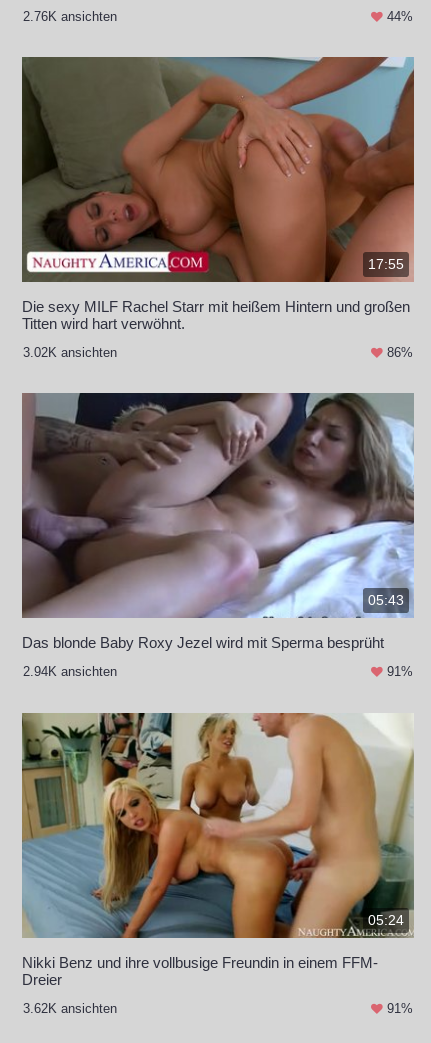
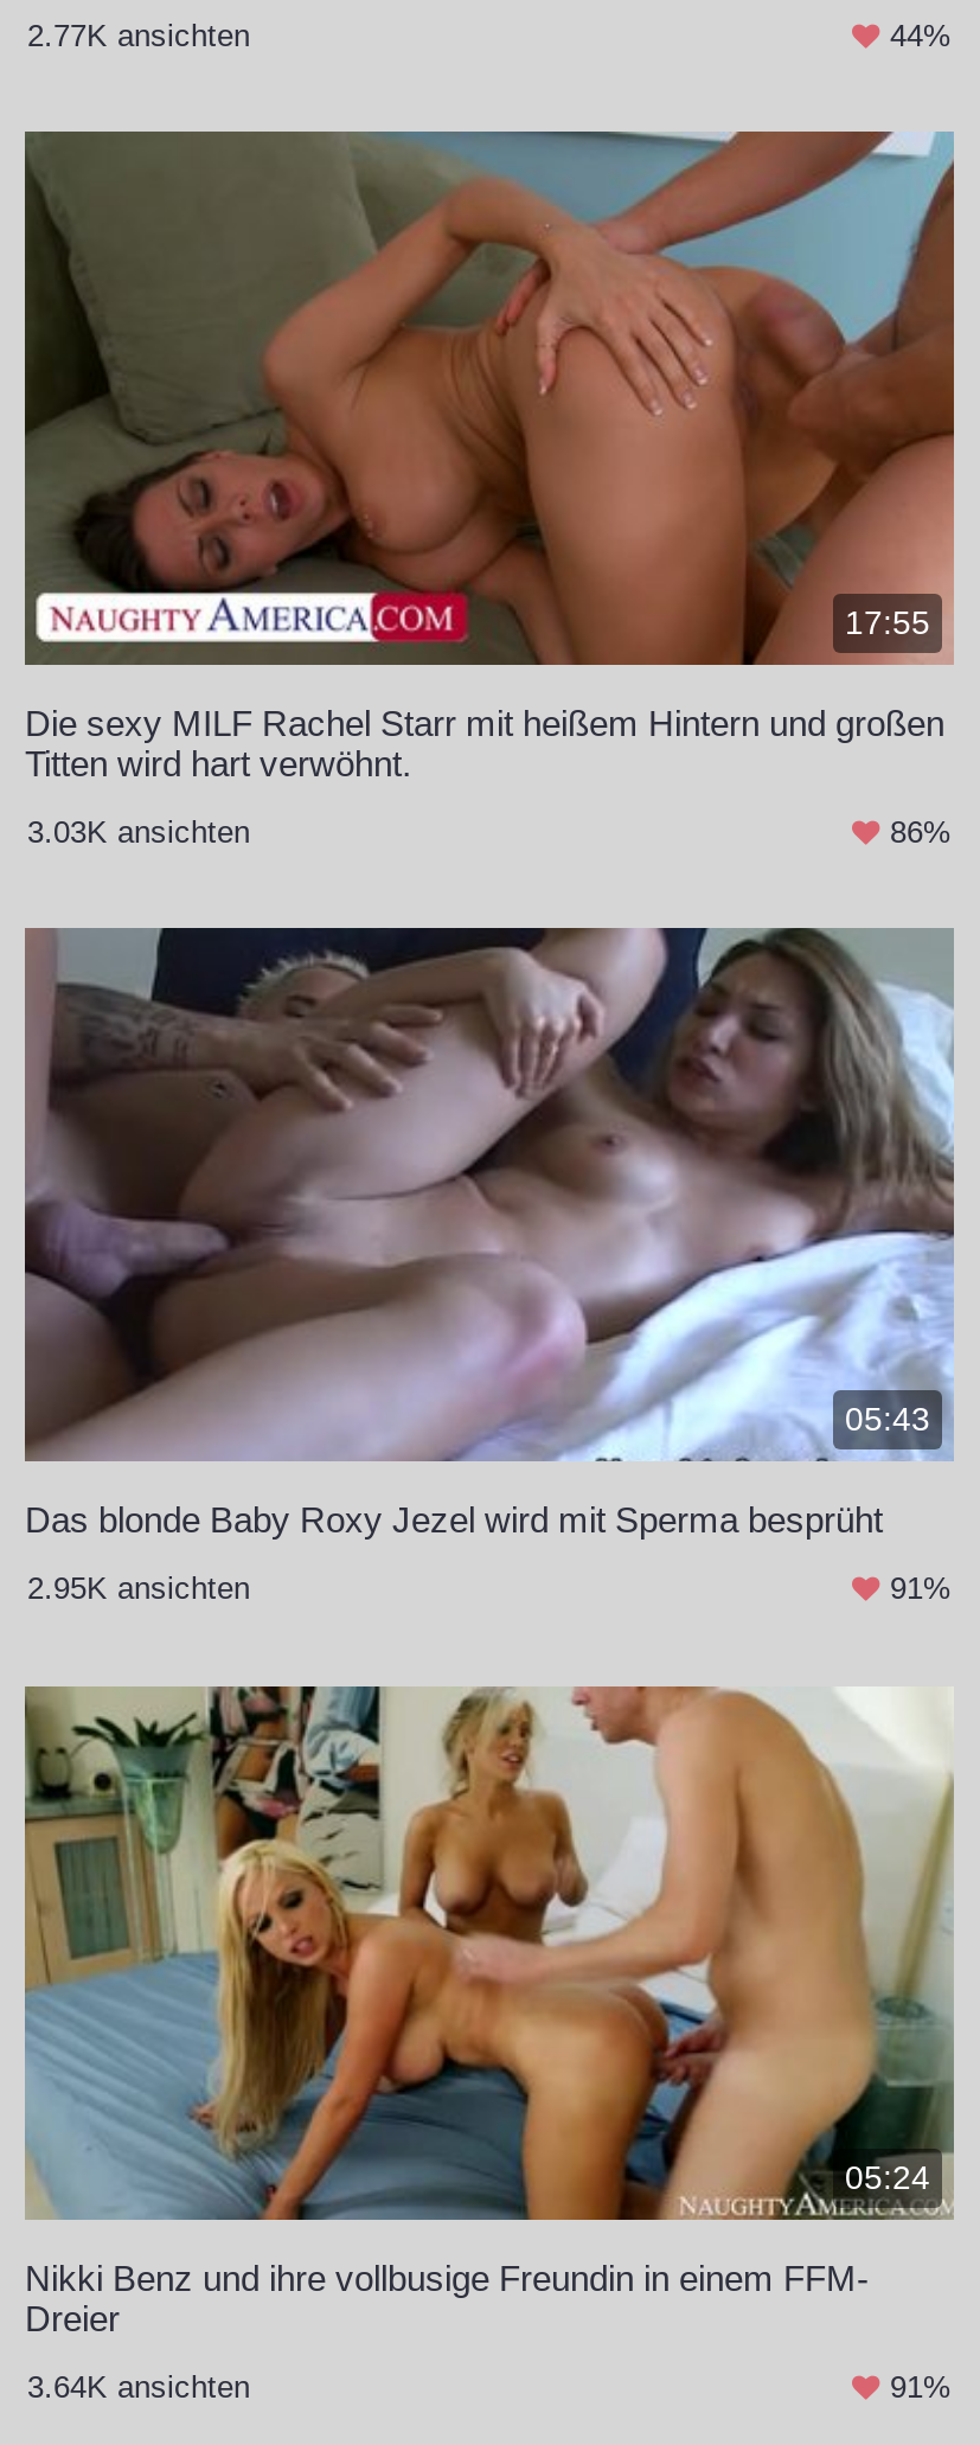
- 2.76K ansichten
+ 2.77K ansichten

- 3.02K ansichten
+ 3.03K ansichten

- 2.94K ansichten
+ 2.95K ansichten

- 3.62K ansichten
+ 3.64K ansichten
